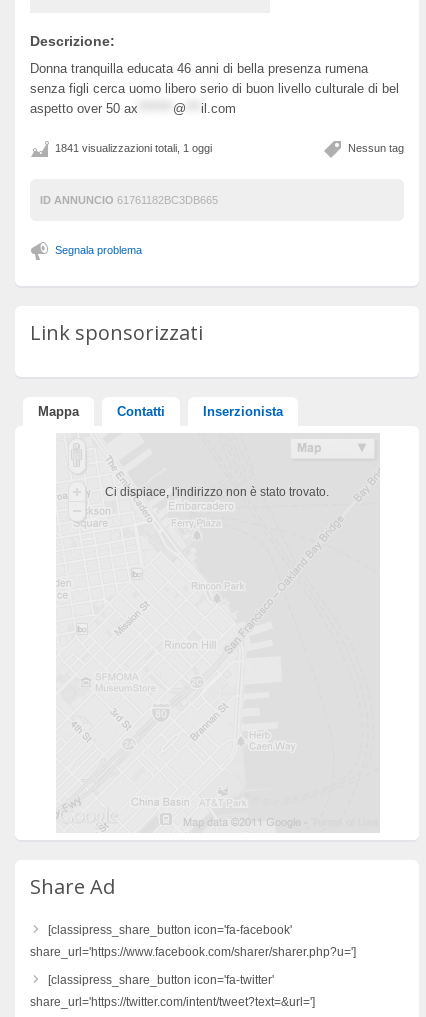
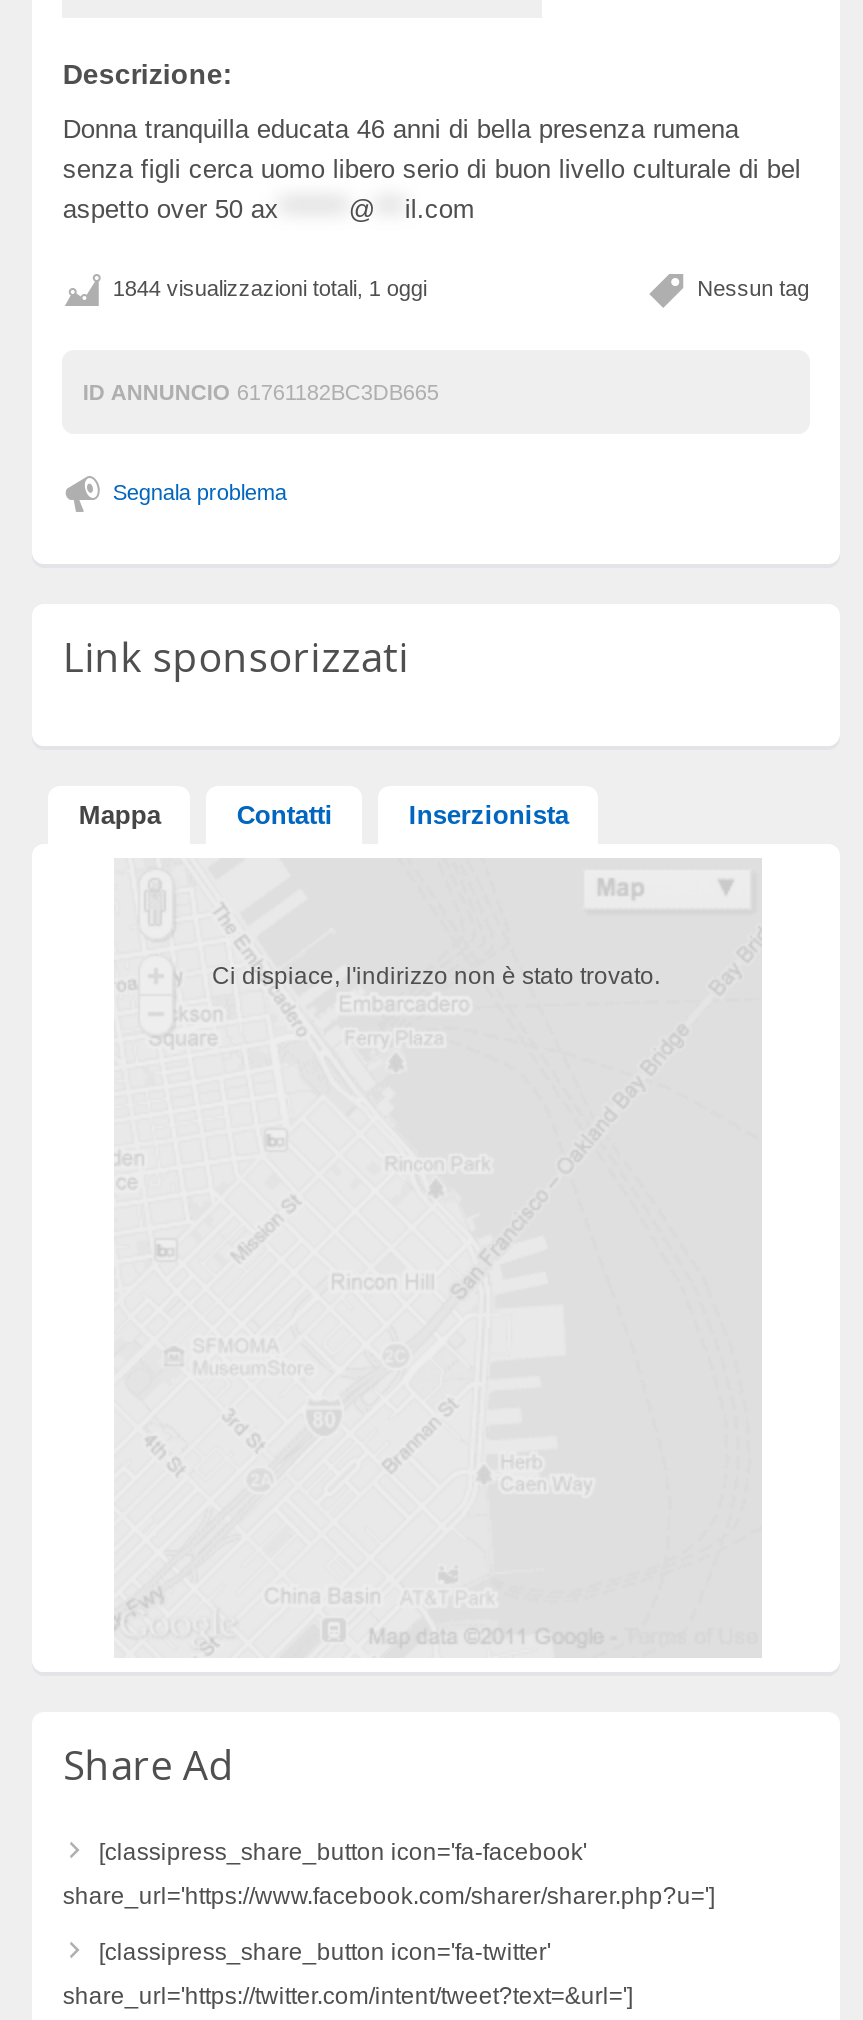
- 1841 visualizzazioni totali, 1 oggi
+ 1844 visualizzazioni totali, 1 oggi
